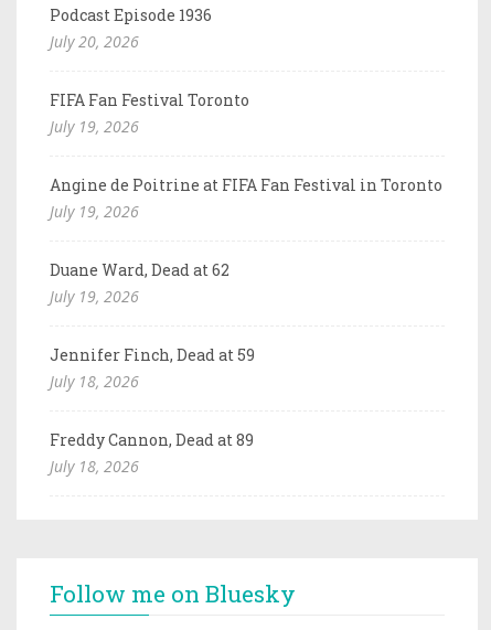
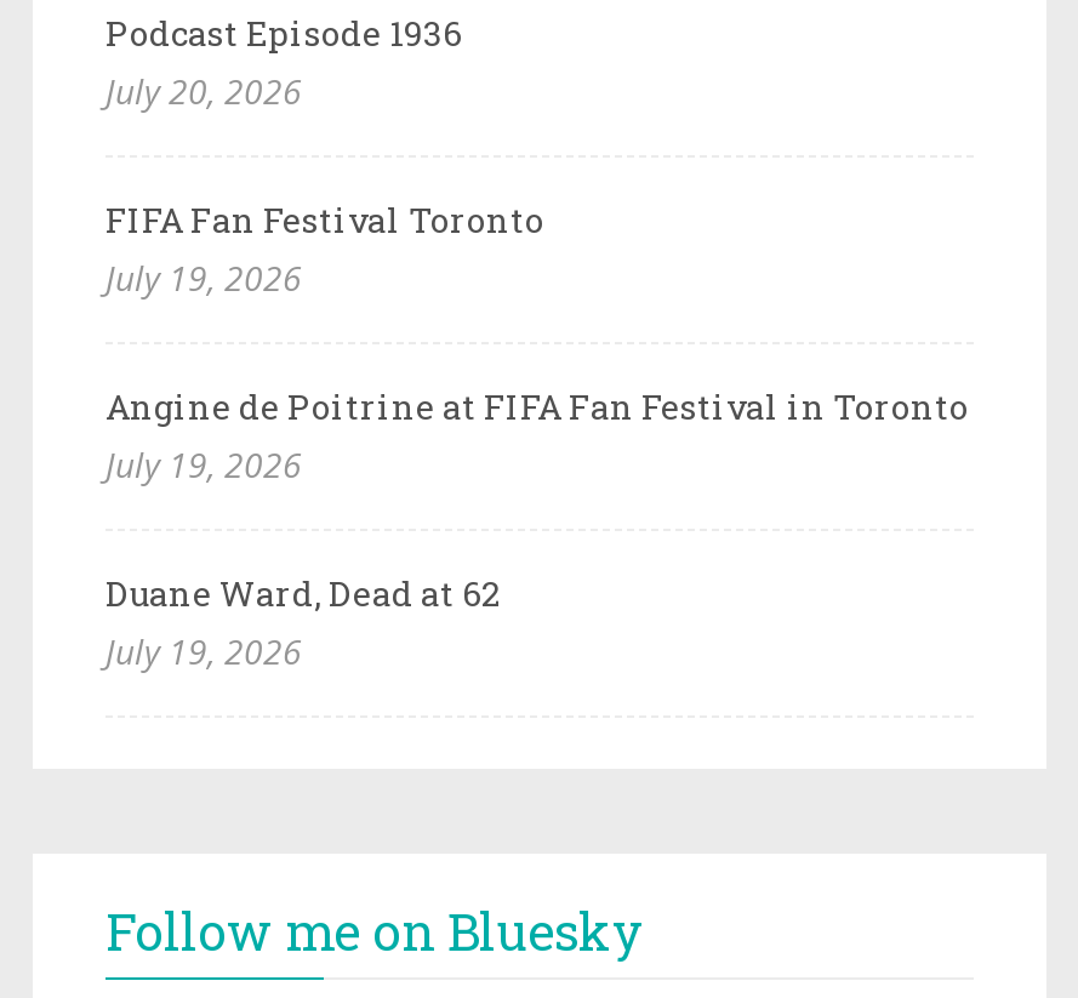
- Jennifer Finch, Dead at 59
- July 18, 2026
- Freddy Cannon, Dead at 89
- July 18, 2026
